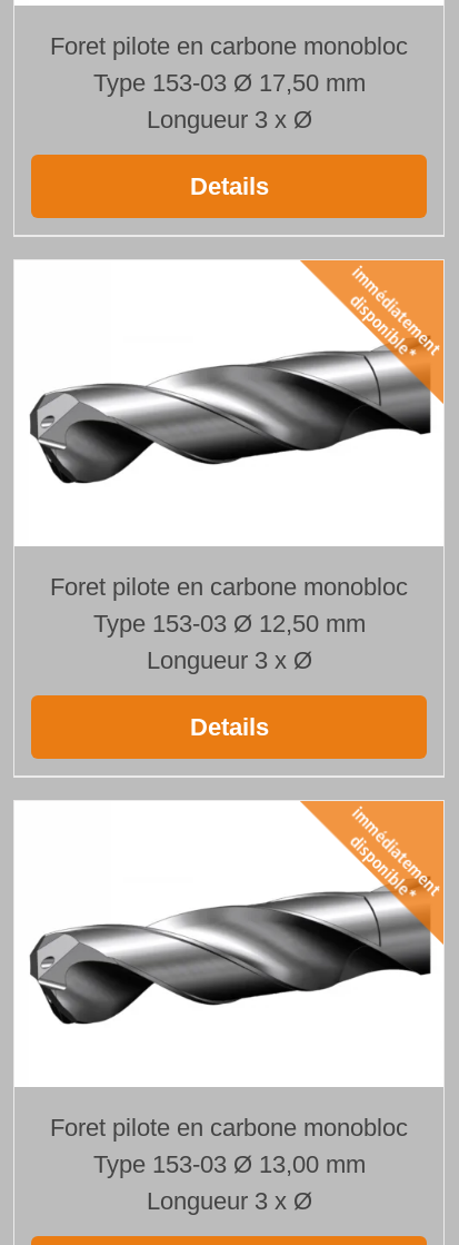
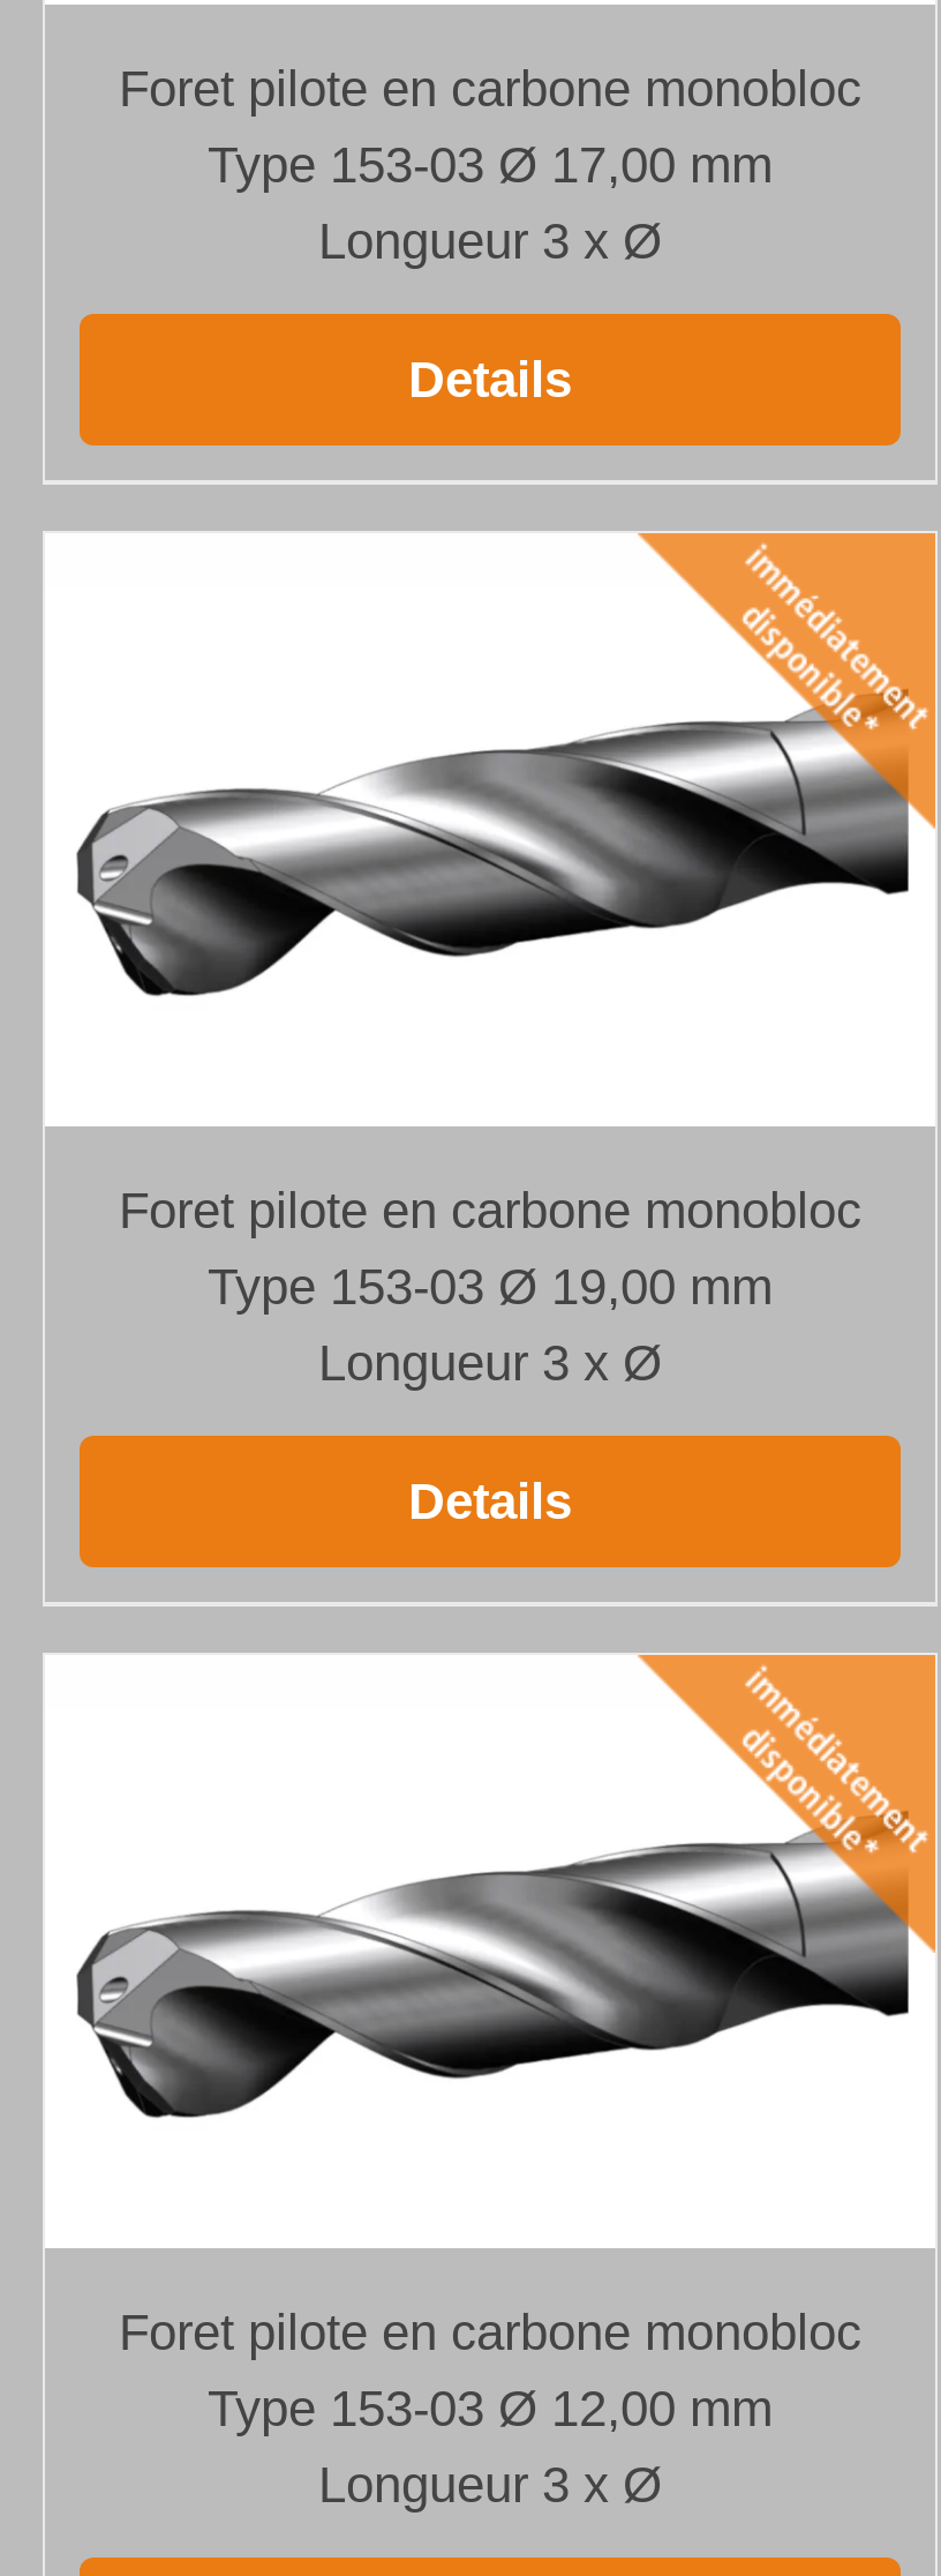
- Type 153-03 Ø 17,50 mm
+ Type 153-03 Ø 17,00 mm

- Type 153-03 Ø 12,50 mm
+ Type 153-03 Ø 19,00 mm

- Type 153-03 Ø 13,00 mm
+ Type 153-03 Ø 12,00 mm
